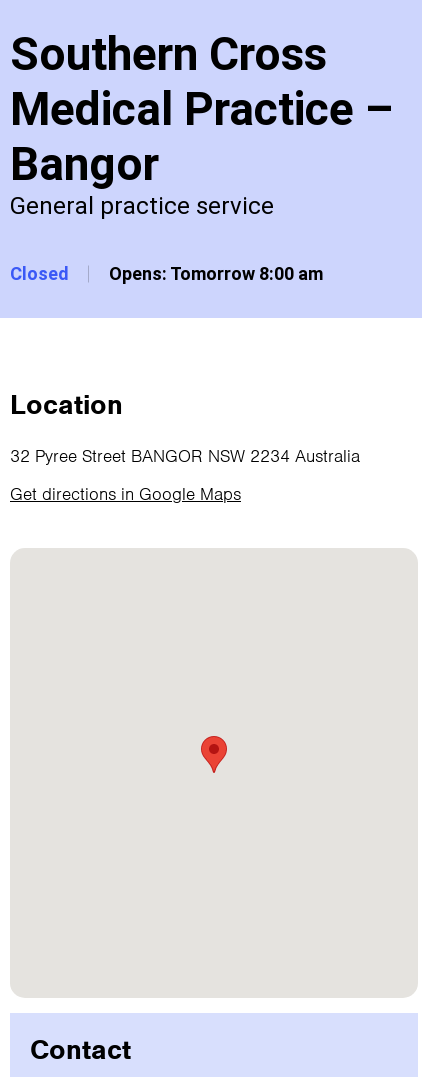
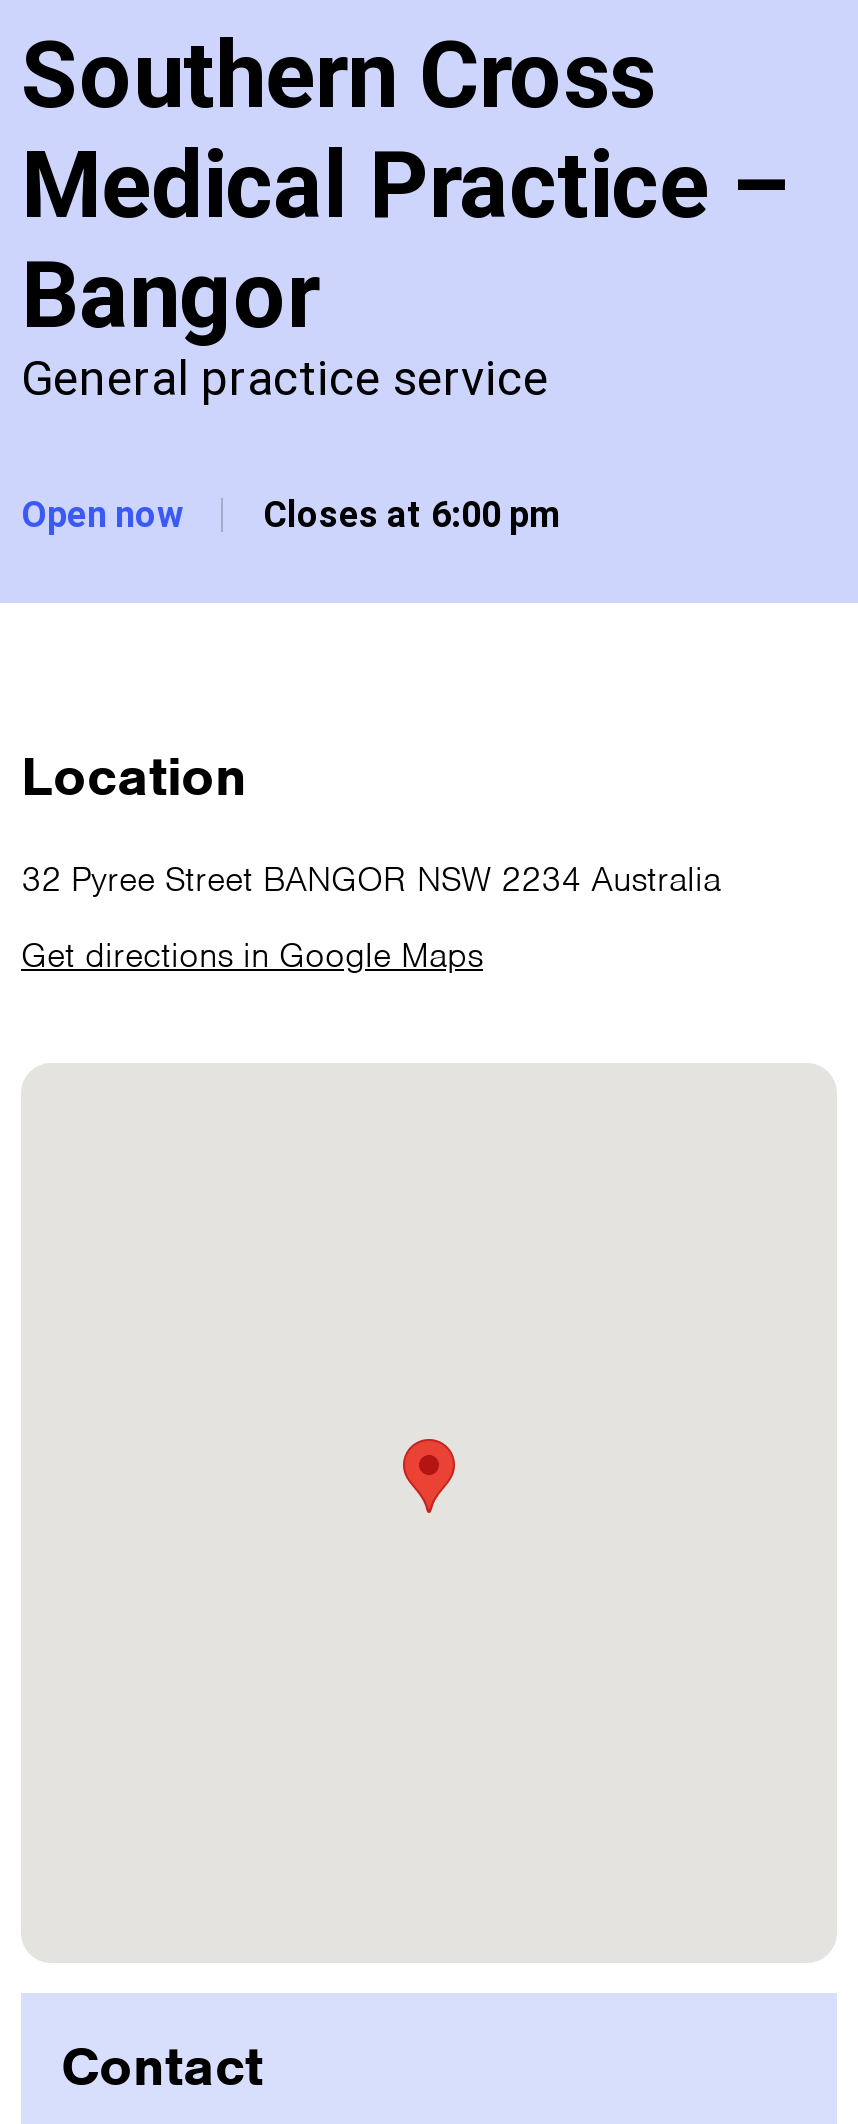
- Closed
- Opens: Tomorrow 8:00 am
+ Open now
+ Closes at 6:00 pm
